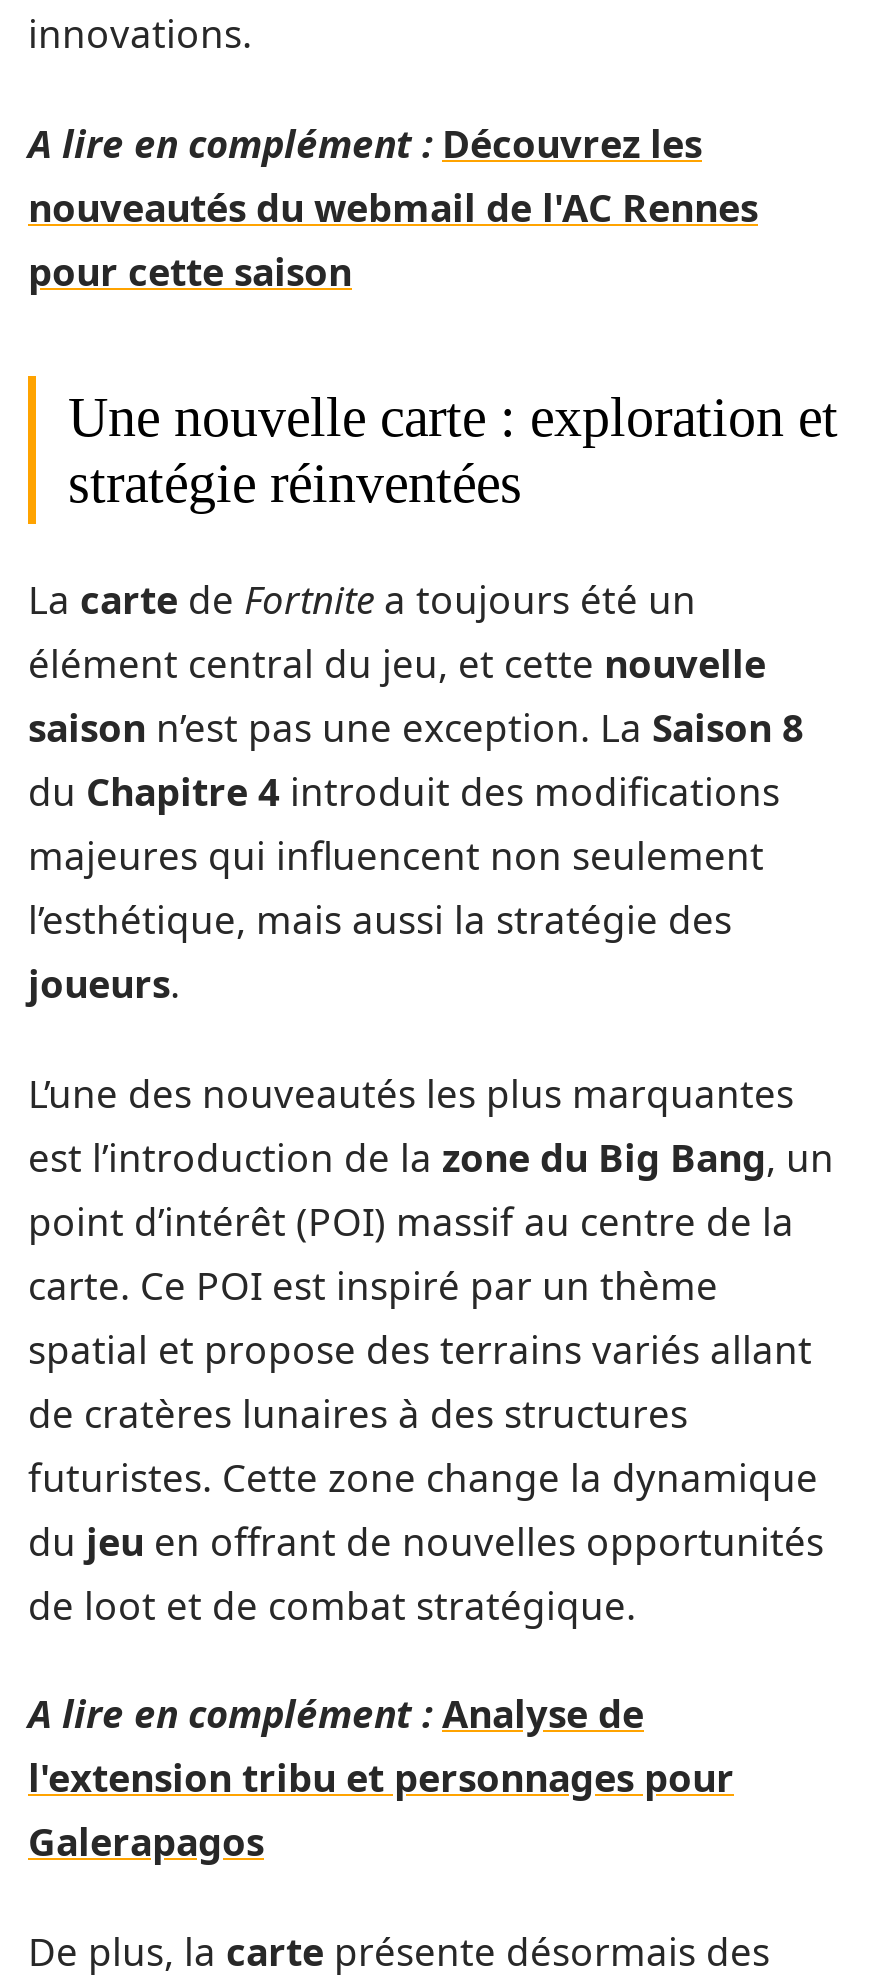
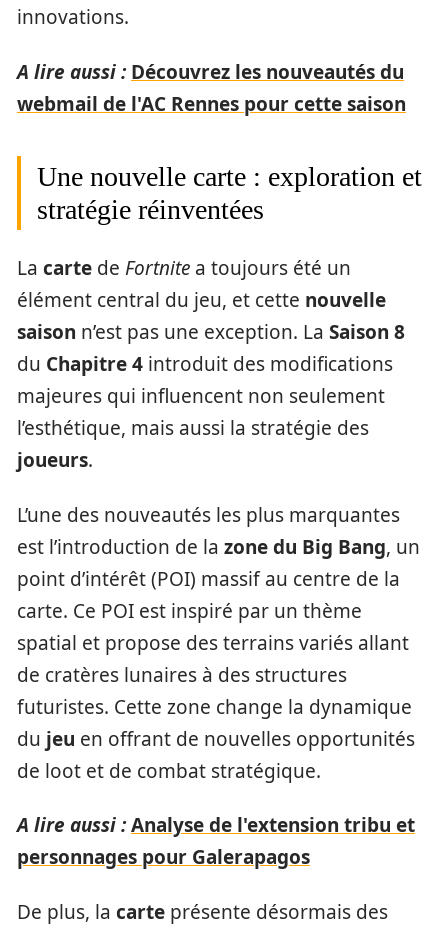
- A lire en complément : Découvrez les
- nouveautés du webmail de l'AC Rennes
- pour cette saison
+ A lire aussi : Découvrez les nouveautés du
+ webmail de l'AC Rennes pour cette saison

- A lire en complément : Analyse de
- l'extension tribu et personnages pour
- Galerapagos
+ A lire aussi : Analyse de l'extension tribu et
+ personnages pour Galerapagos
